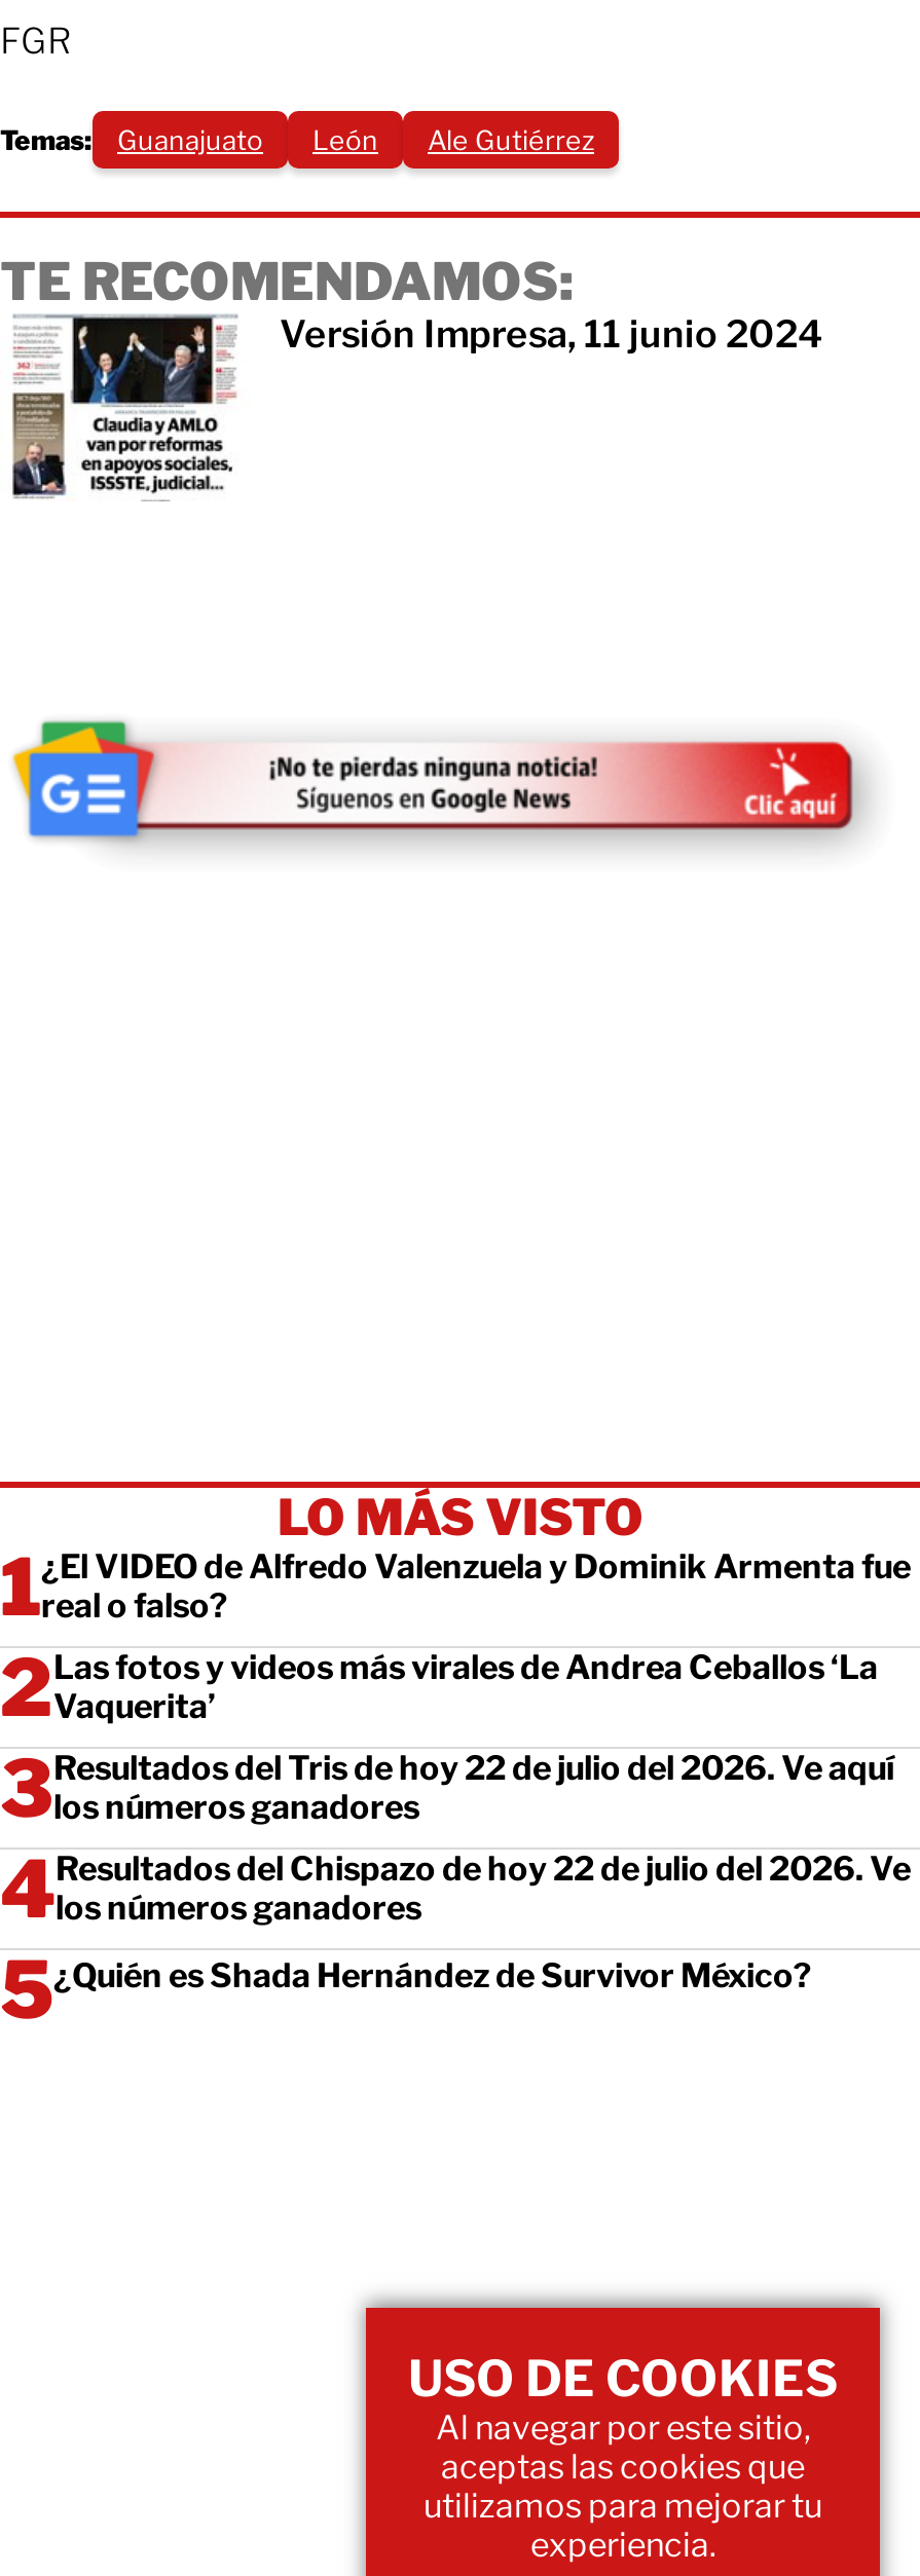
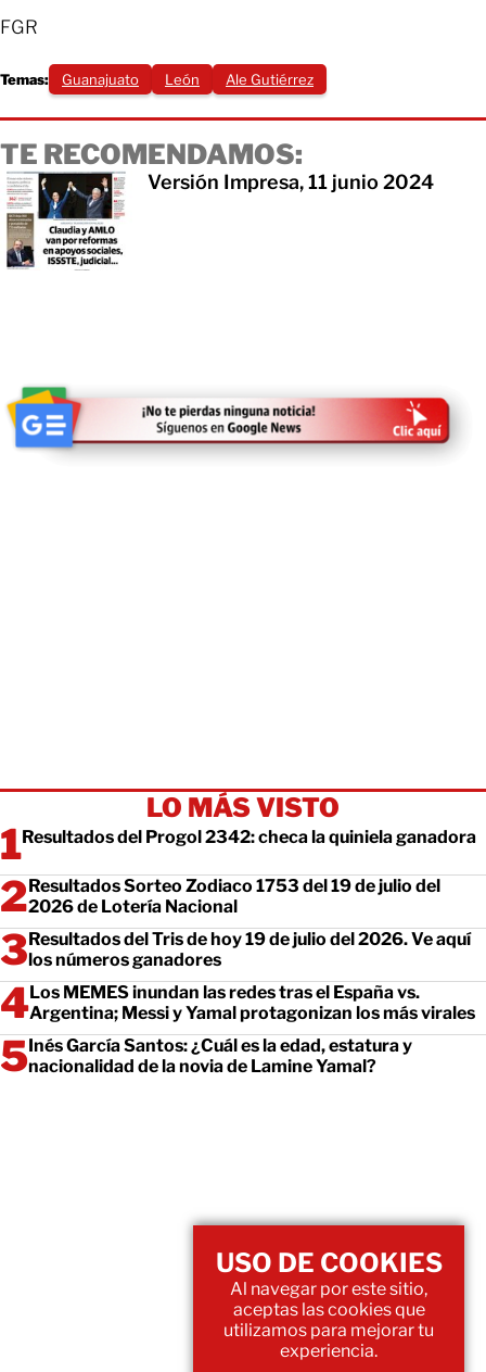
- ¿El VIDEO de Alfredo Valenzuela y Dominik Armenta fue
- real o falso?
+ Resultados del Progol 2342: checa la quiniela ganadora

- Las fotos y videos más virales de Andrea Ceballos ‘La
- Vaquerita’
+ Resultados Sorteo Zodiaco 1753 del 19 de julio del
+ 2026 de Lotería Nacional

- Resultados del Tris de hoy 22 de julio del 2026. Ve aquí
+ Resultados del Tris de hoy 19 de julio del 2026. Ve aquí

- Resultados del Chispazo de hoy 22 de julio del 2026. Ve
- los números ganadores
+ Los MEMES inundan las redes tras el España vs.
+ Argentina; Messi y Yamal protagonizan los más virales

- ¿Quién es Shada Hernández de Survivor México?
+ Inés García Santos: ¿Cuál es la edad, estatura y
+ nacionalidad de la novia de Lamine Yamal?
